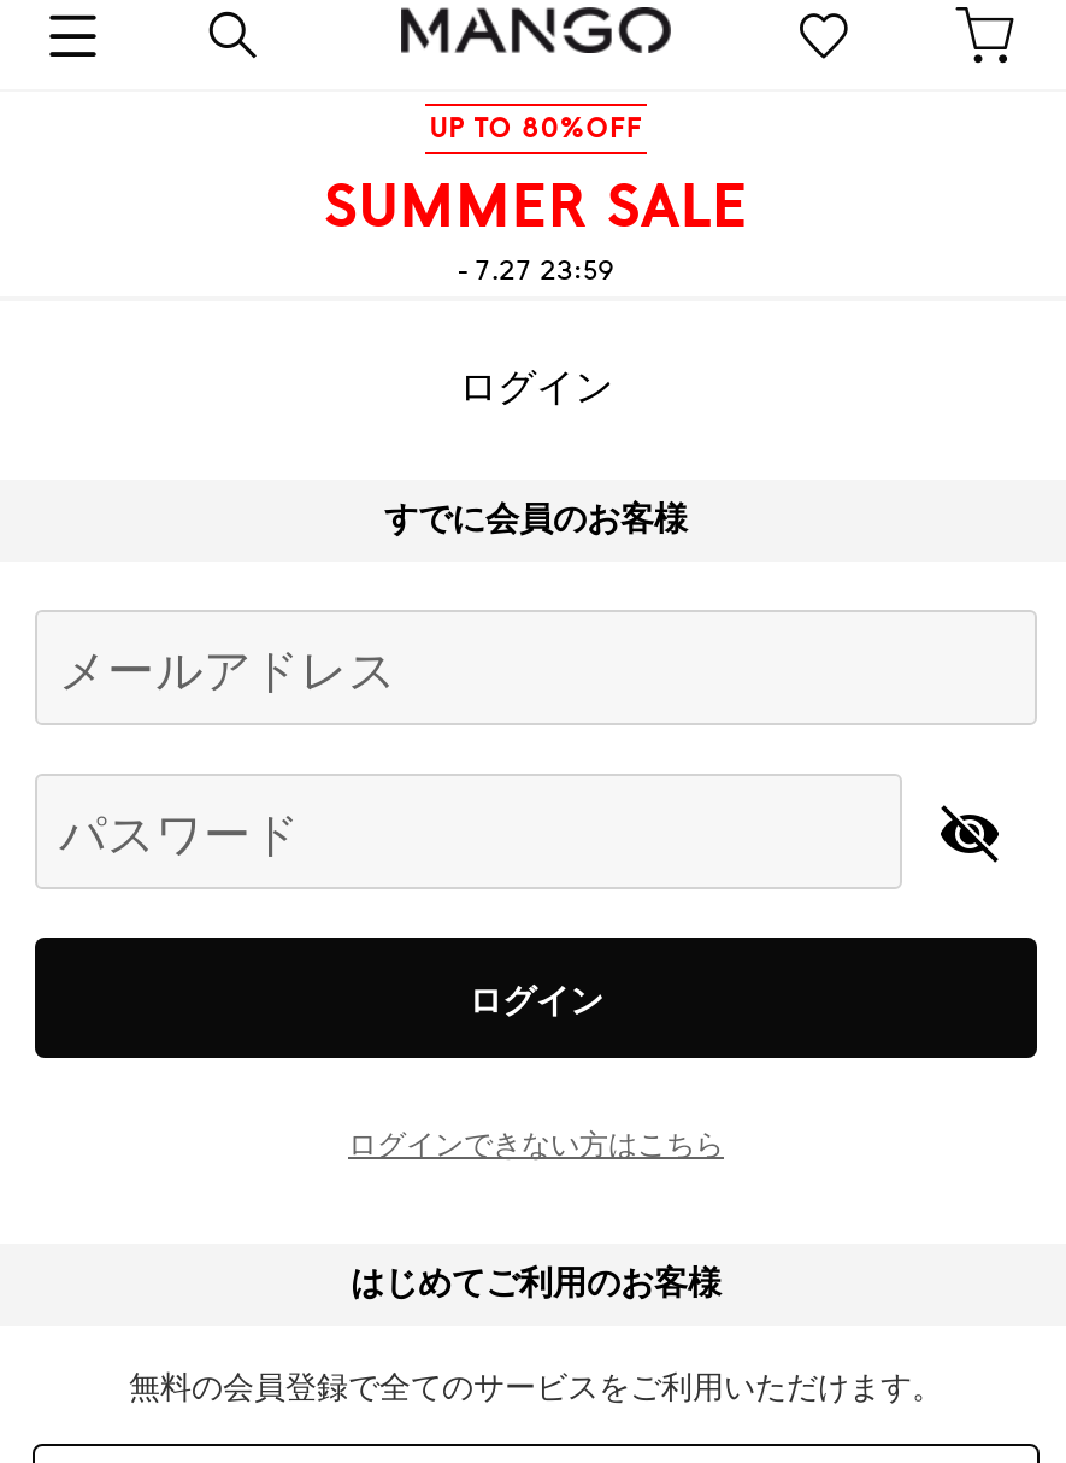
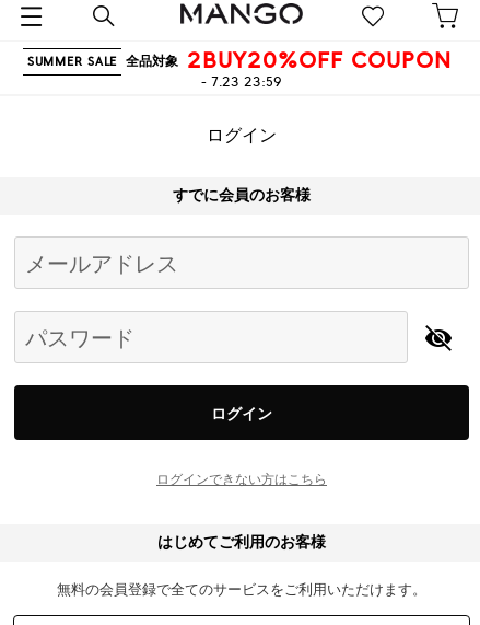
- UP TO 80%OFF
- SUMMER SALE
- - 7.27 23:59
+ SUMMER SALE 全品対象 2BUY20%OFF COUPON
+ - 7.23 23:59
